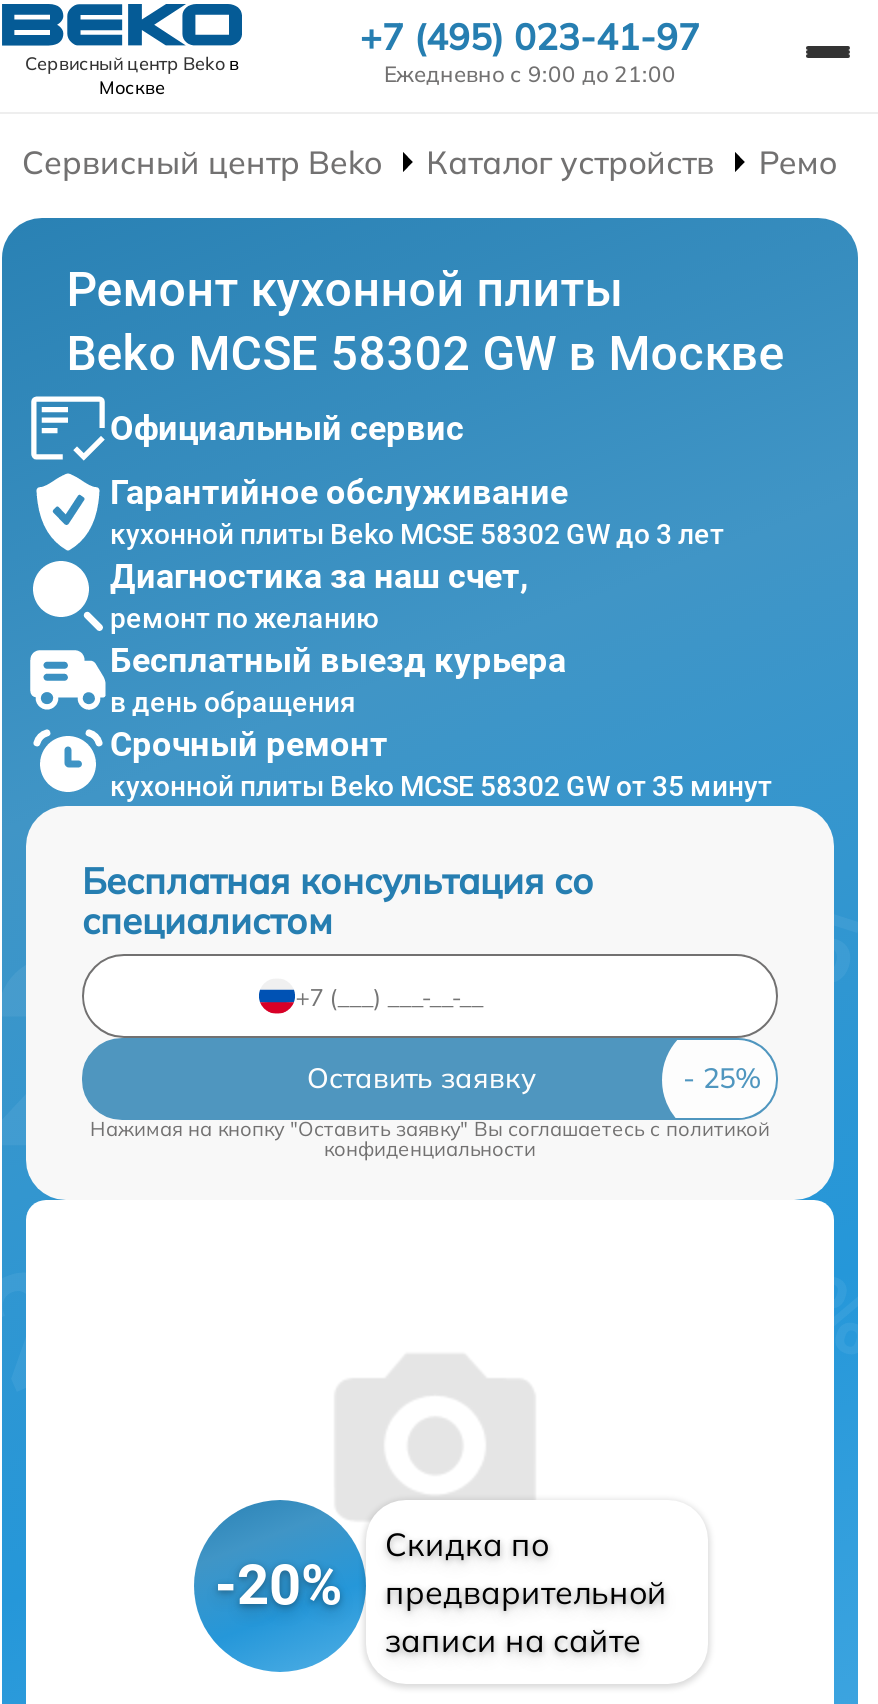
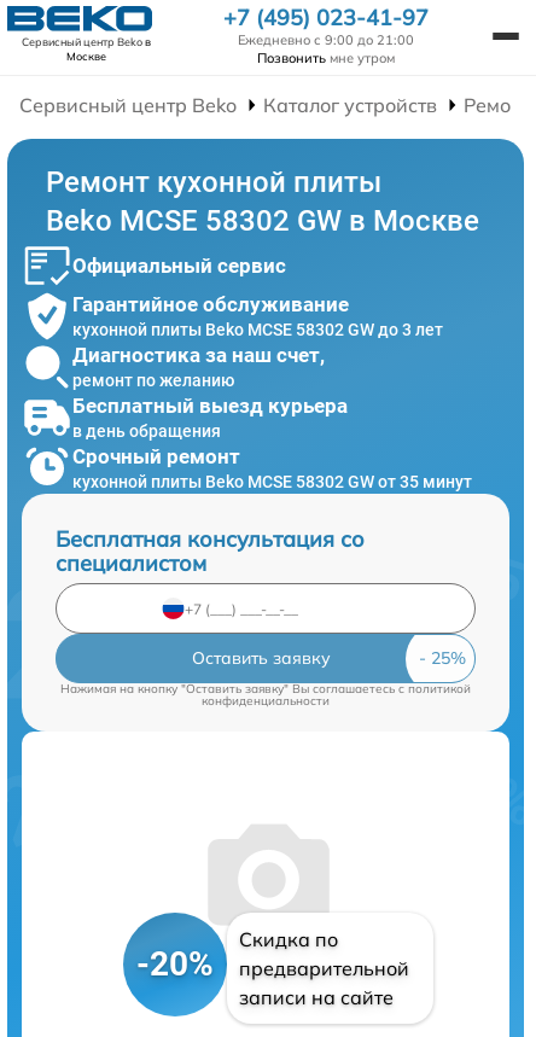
+ Позвонить мне утром
